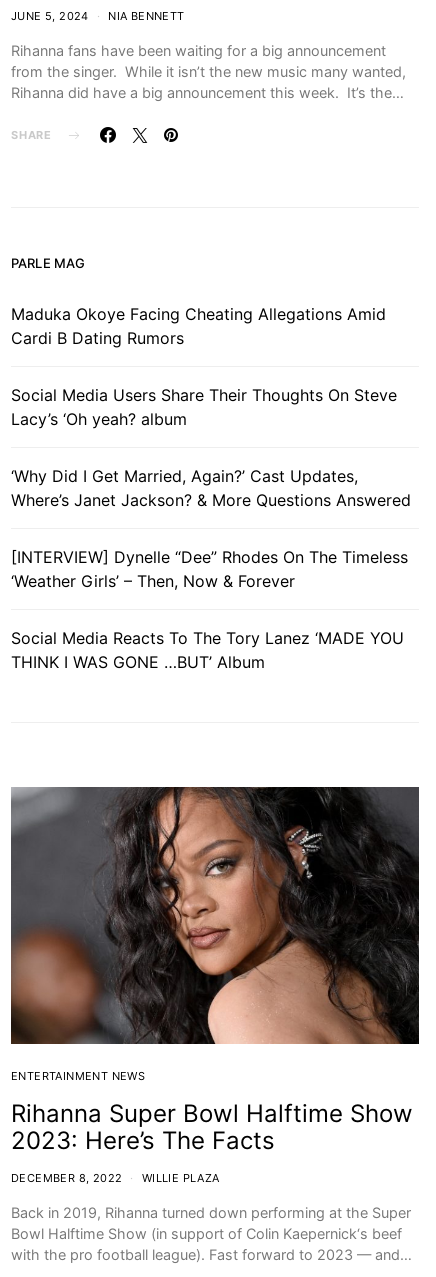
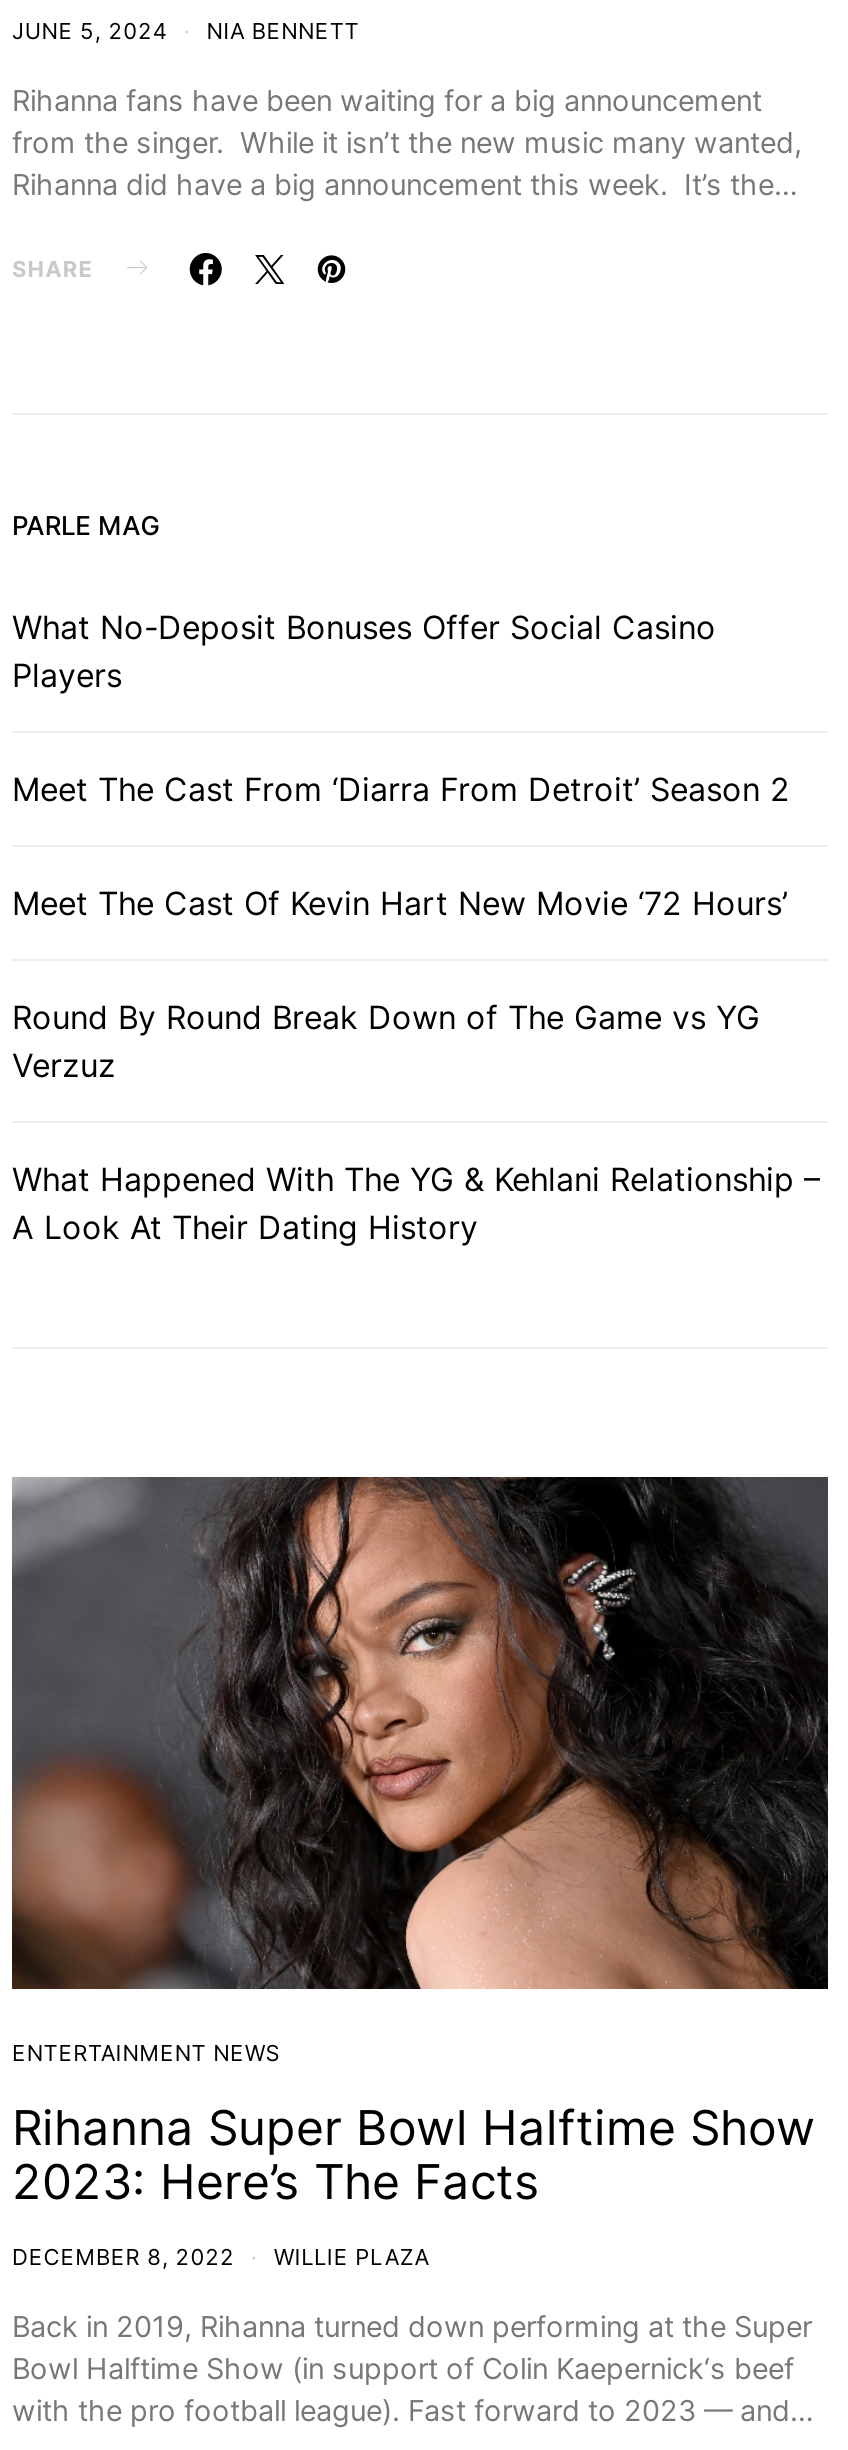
- Maduka Okoye Facing Cheating Allegations Amid
- Cardi B Dating Rumors
+ What No-Deposit Bonuses Offer Social Casino
+ Players

- Social Media Users Share Their Thoughts On Steve
- Lacy’s ‘Oh yeah? album
+ Meet The Cast From ‘Diarra From Detroit’ Season 2

- ‘Why Did I Get Married, Again?’ Cast Updates,
- Where’s Janet Jackson? & More Questions Answered
+ Meet The Cast Of Kevin Hart New Movie ‘72 Hours’

- [INTERVIEW] Dynelle “Dee” Rhodes On The Timeless
- ‘Weather Girls’ – Then, Now & Forever
+ Round By Round Break Down of The Game vs YG
+ Verzuz

- Social Media Reacts To The Tory Lanez ‘MADE YOU
- THINK I WAS GONE …BUT’ Album
+ What Happened With The YG & Kehlani Relationship –
+ A Look At Their Dating History
